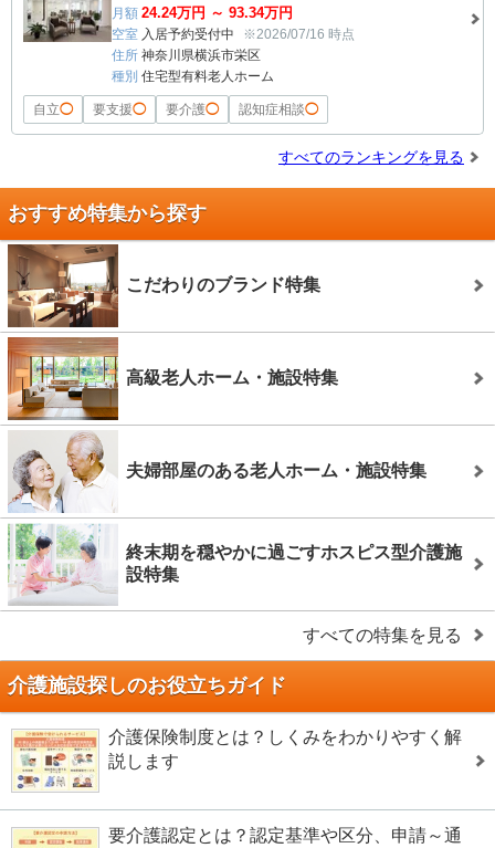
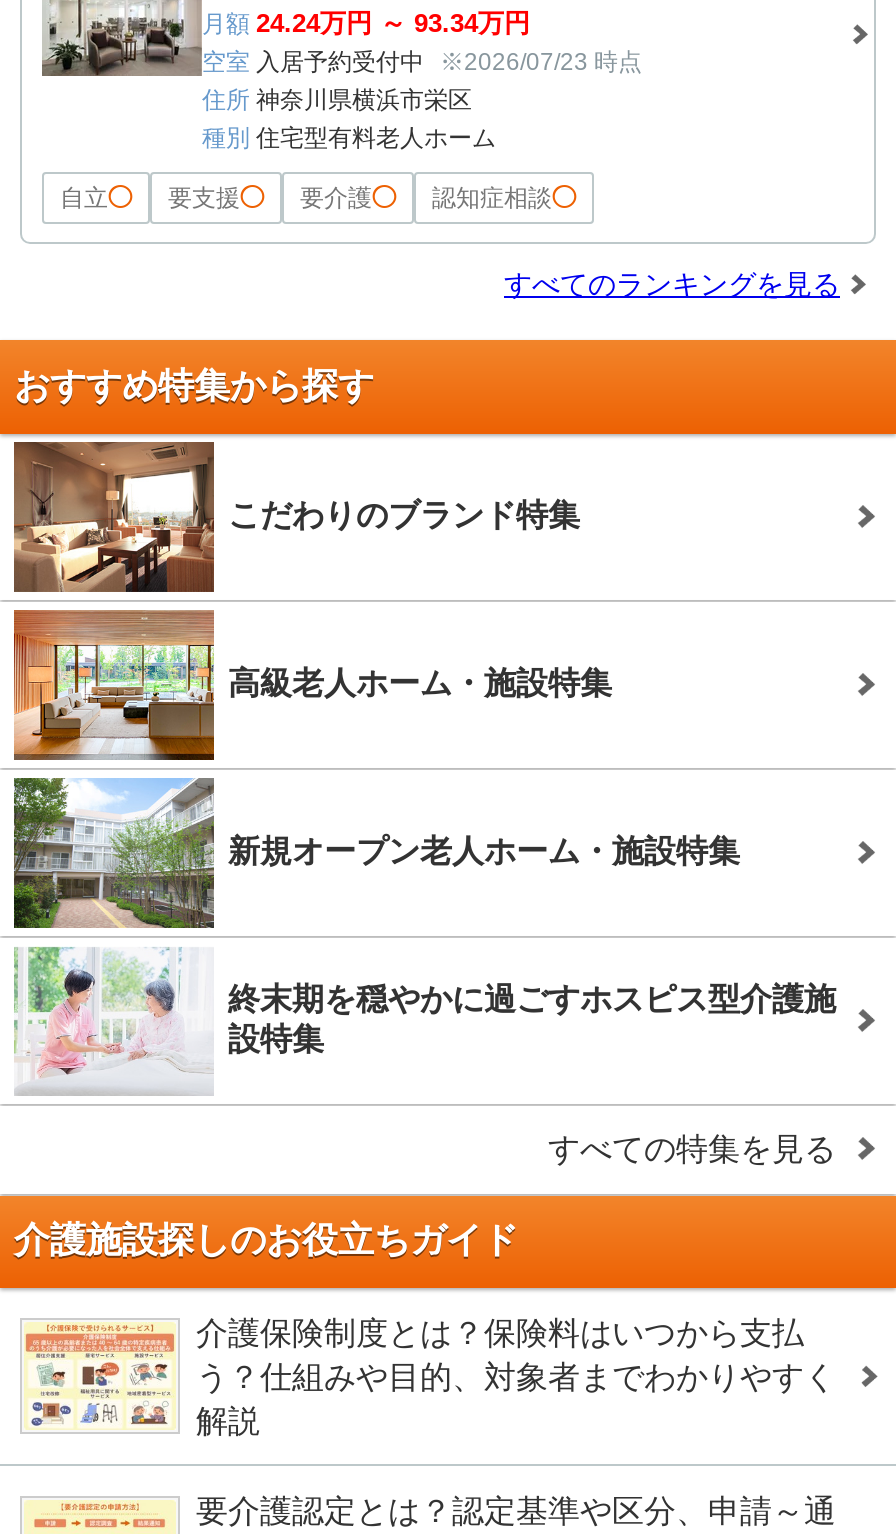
- 空室 入居予約受付中 ※2026/07/16 時点
+ 空室 入居予約受付中 ※2026/07/23 時点

- [image]
- 夫婦部屋のある老人ホーム・施設特集
+ [image]
+ 新規オープン老人ホーム・施設特集

- 介護保険制度とは？しくみをわかりやすく解
- 説します
+ 介護保険制度とは？保険料はいつから支払
+ う？仕組みや目的、対象者までわかりやすく
+ 解説
